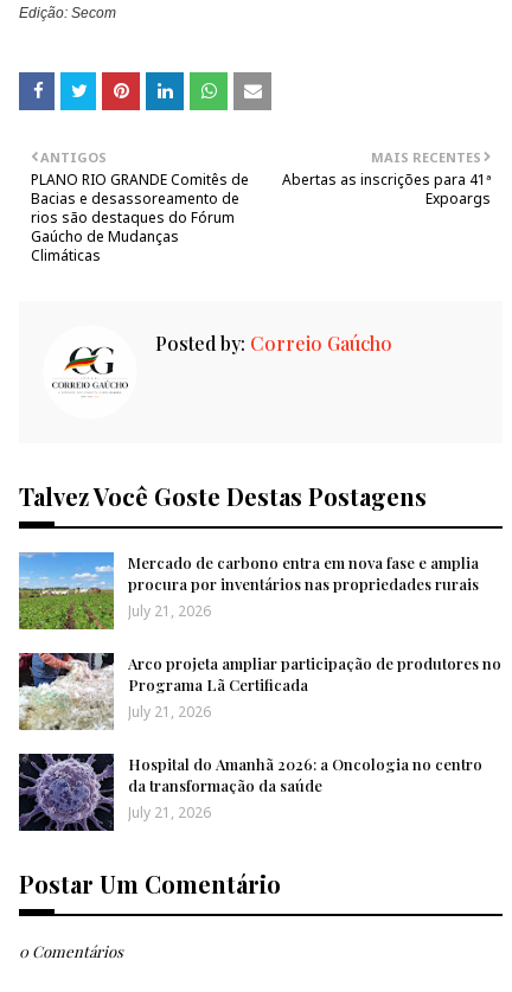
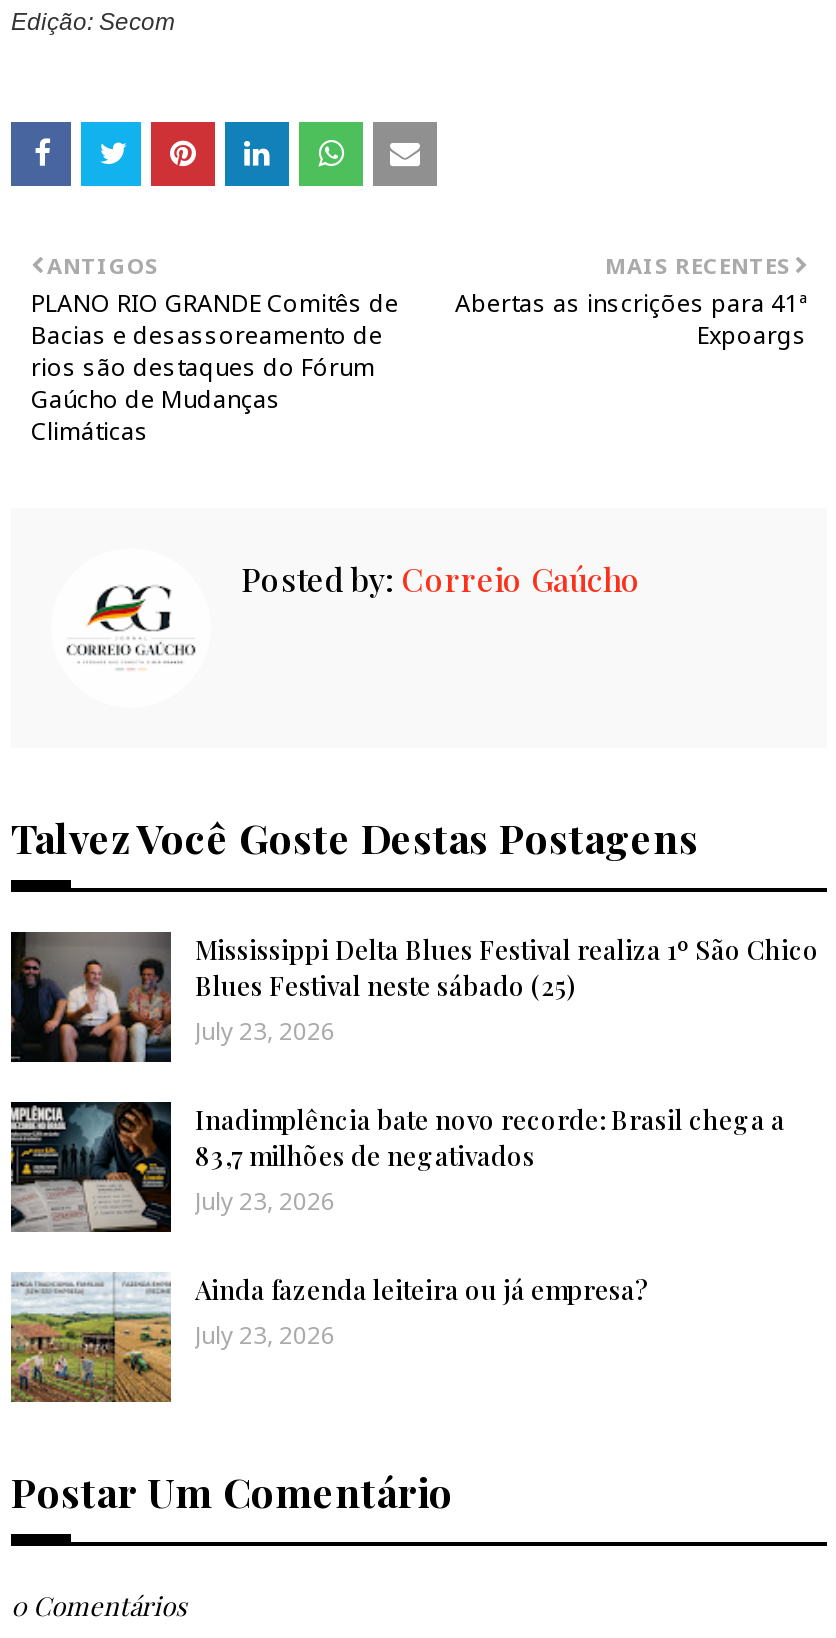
- [image]
- Mercado de carbono entra em nova fase e amplia
- procura por inventários nas propriedades rurais
- July 21, 2026
+ [image]
+ Mississippi Delta Blues Festival realiza 1º São Chico
+ Blues Festival neste sábado (25)
+ July 23, 2026

- [image]
- Arco projeta ampliar participação de produtores no
- Programa Lã Certificada
- July 21, 2026
+ [image]
+ Inadimplência bate novo recorde: Brasil chega a
+ 83,7 milhões de negativados
+ July 23, 2026

- [image]
- Hospital do Amanhã 2026: a Oncologia no centro
- da transformação da saúde
- July 21, 2026
+ [image]
+ Ainda fazenda leiteira ou já empresa?
+ July 23, 2026
